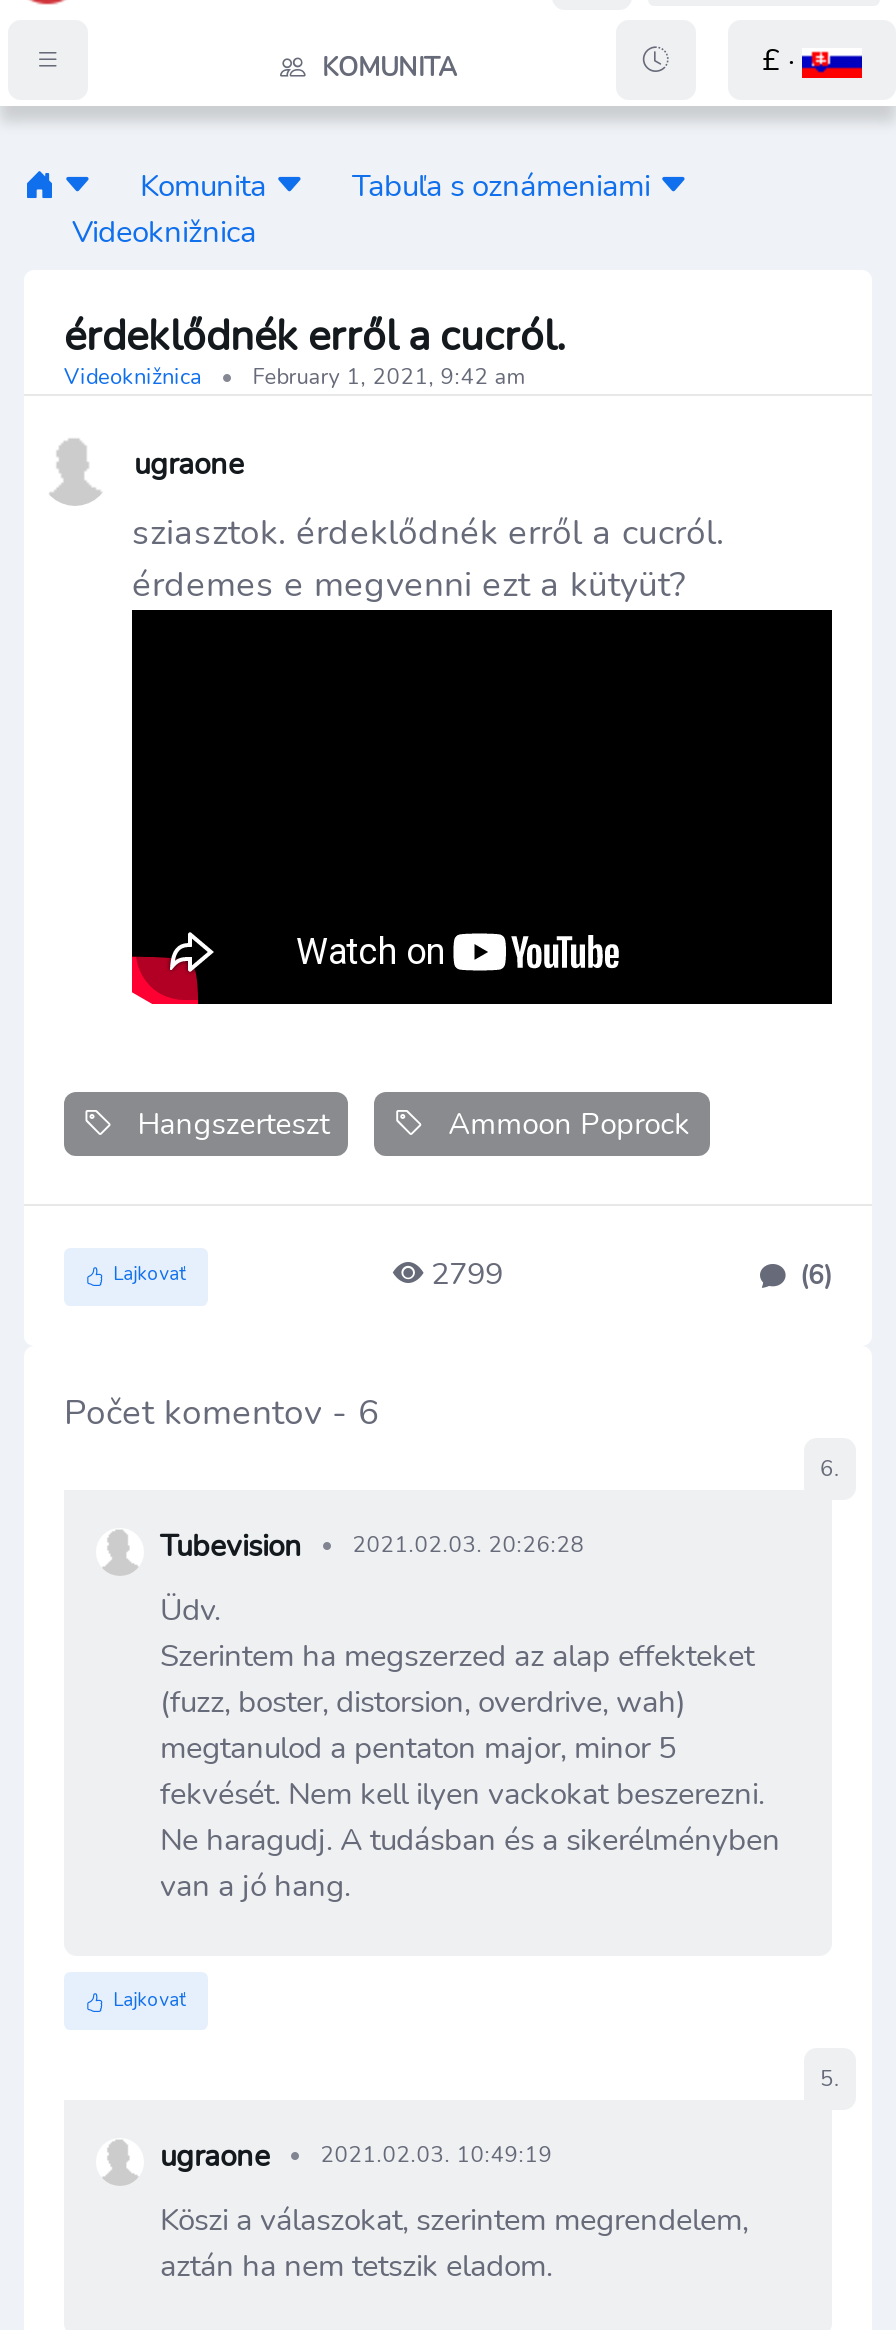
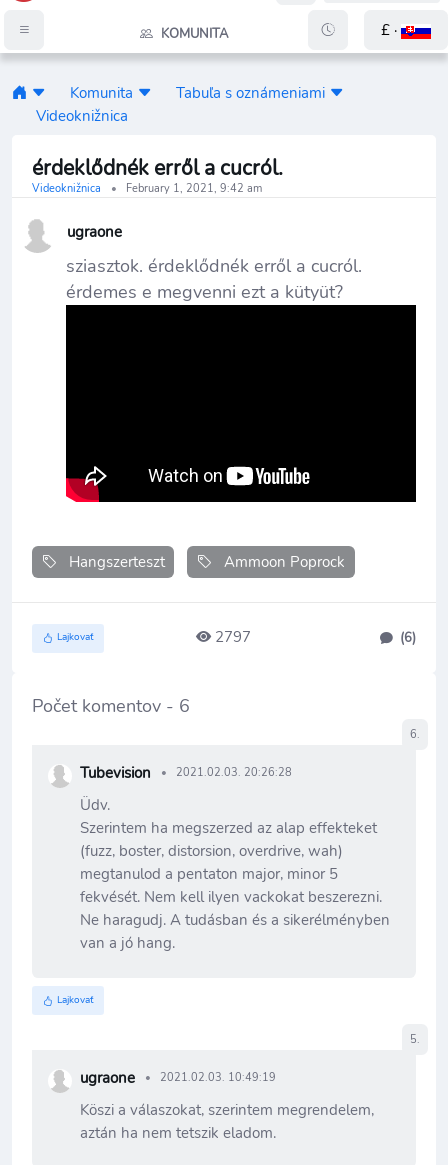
- 2799
+ 2797
